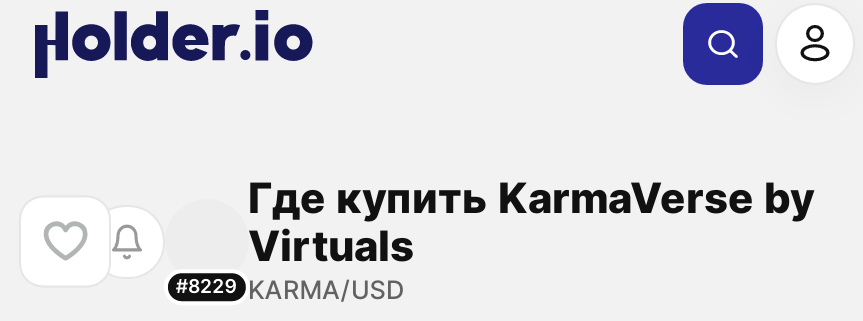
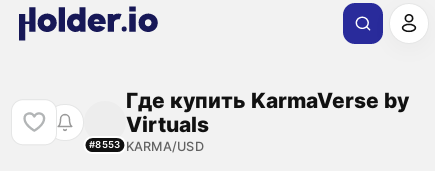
- #8229 KARMA/USD
+ #8553 KARMA/USD
